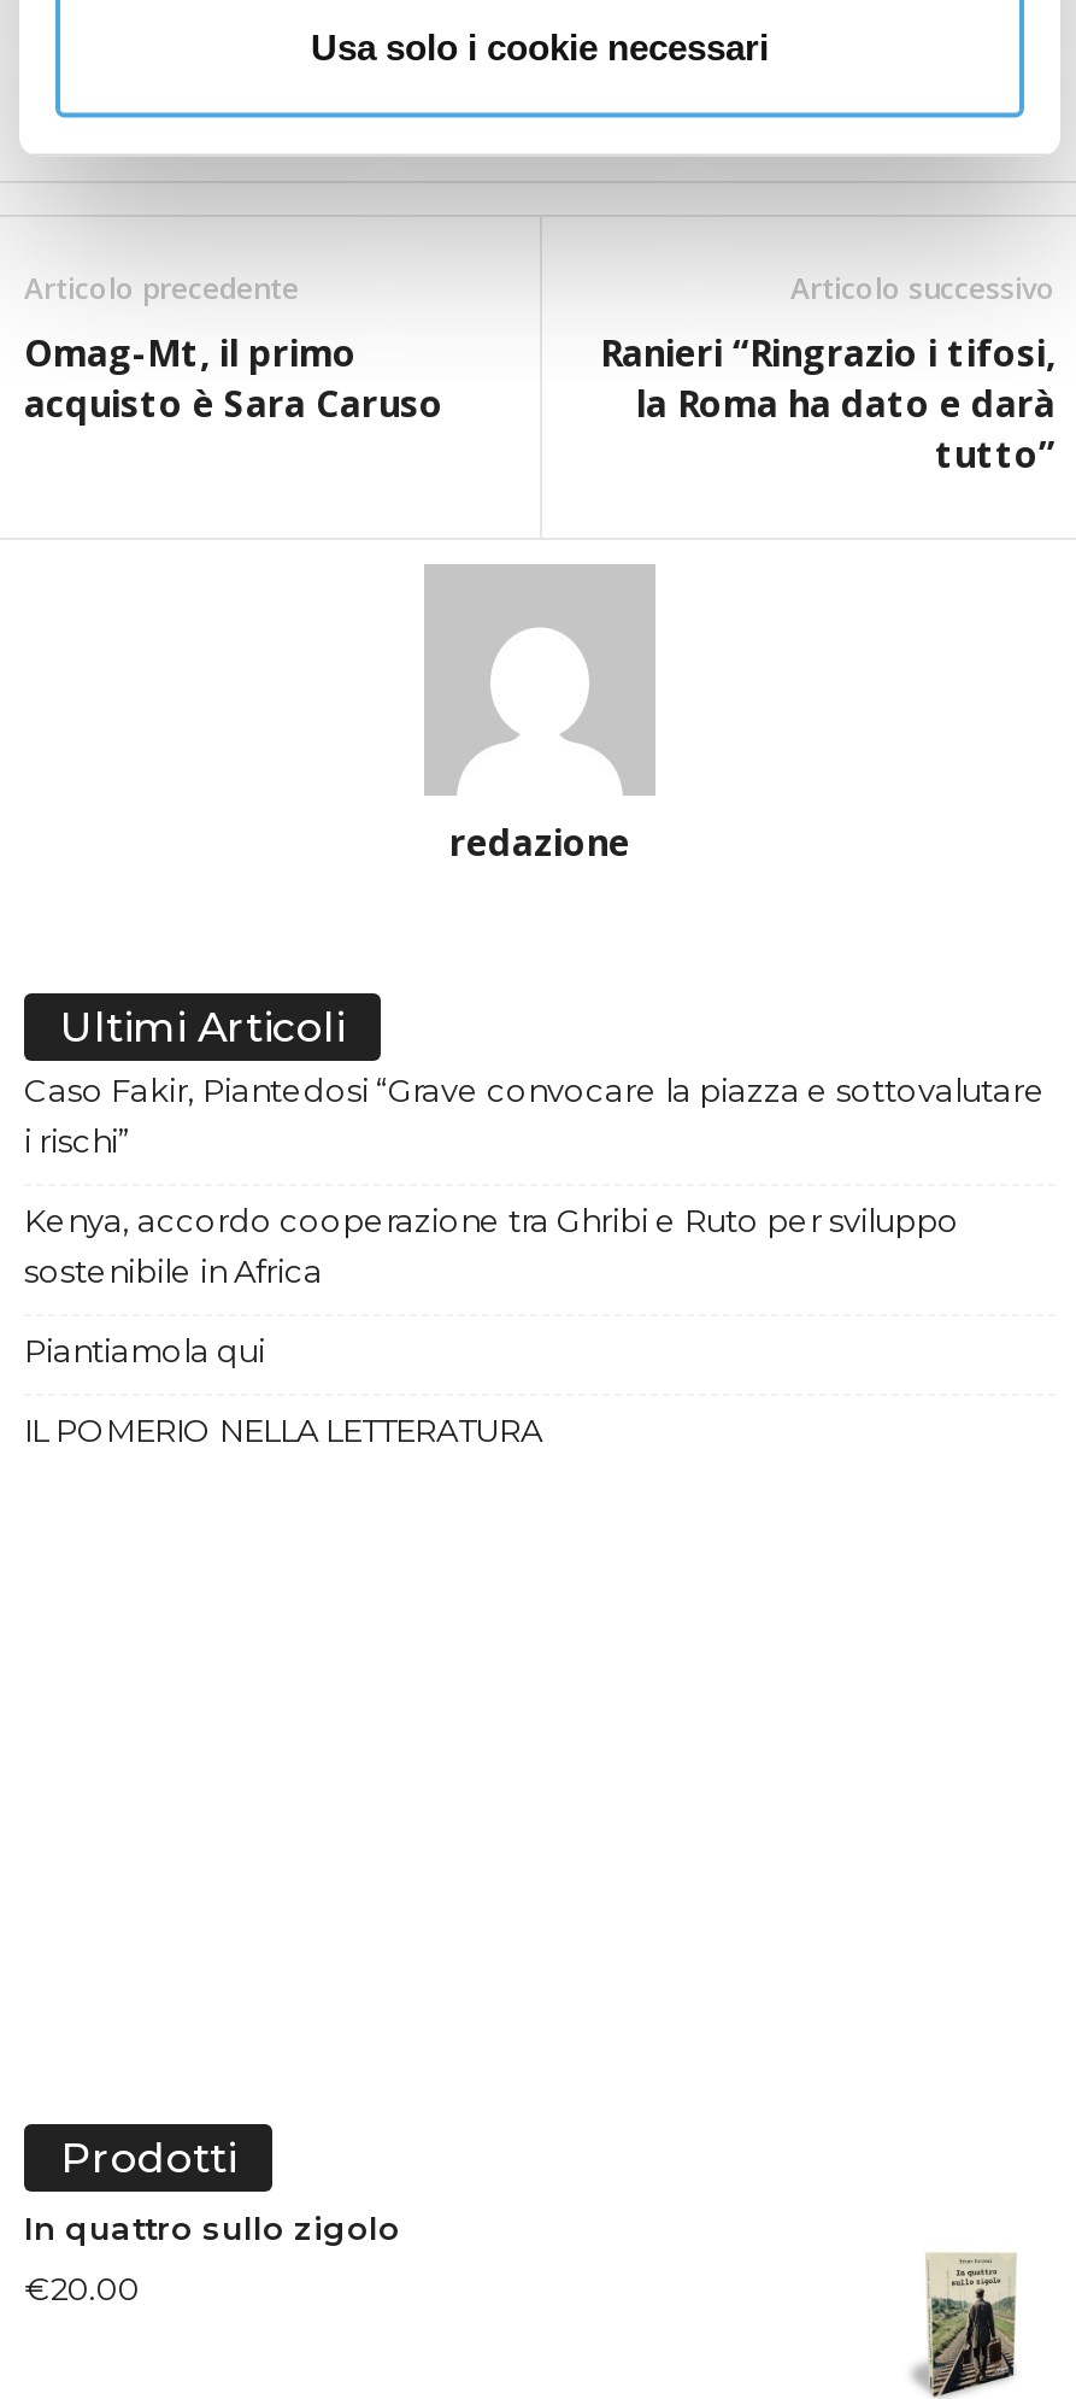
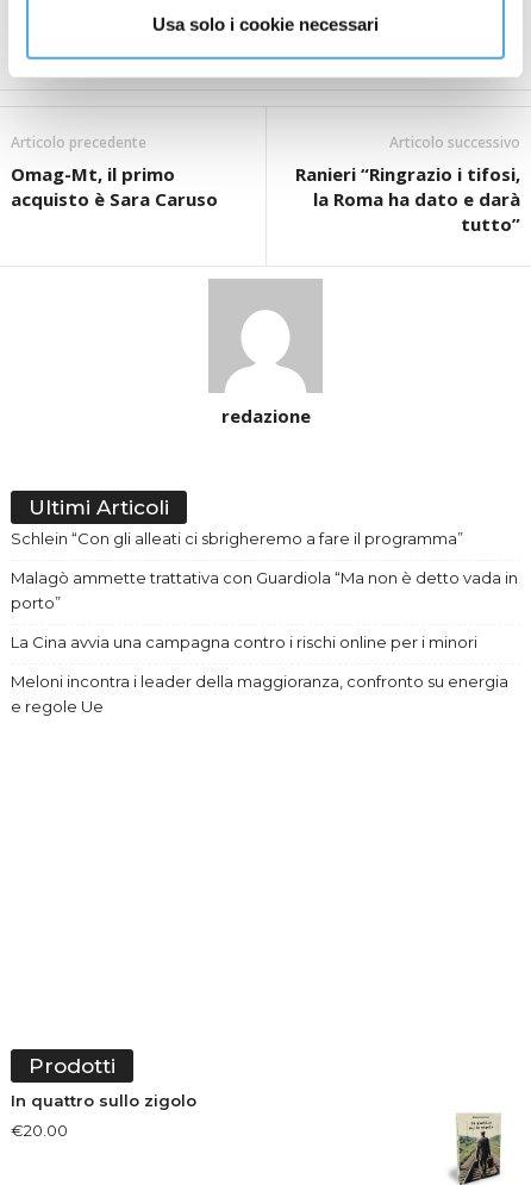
- Caso Fakir, Piantedosi “Grave convocare la piazza e sottovalutare
- i rischi”
+ Schlein “Con gli alleati ci sbrigheremo a fare il programma”

- Kenya, accordo cooperazione tra Ghribi e Ruto per sviluppo
- sostenibile in Africa
+ Malagò ammette trattativa con Guardiola “Ma non è detto vada in
+ porto”

- Piantiamola qui
+ La Cina avvia una campagna contro i rischi online per i minori

- IL POMERIO NELLA LETTERATURA
+ Meloni incontra i leader della maggioranza, confronto su energia
+ e regole Ue
